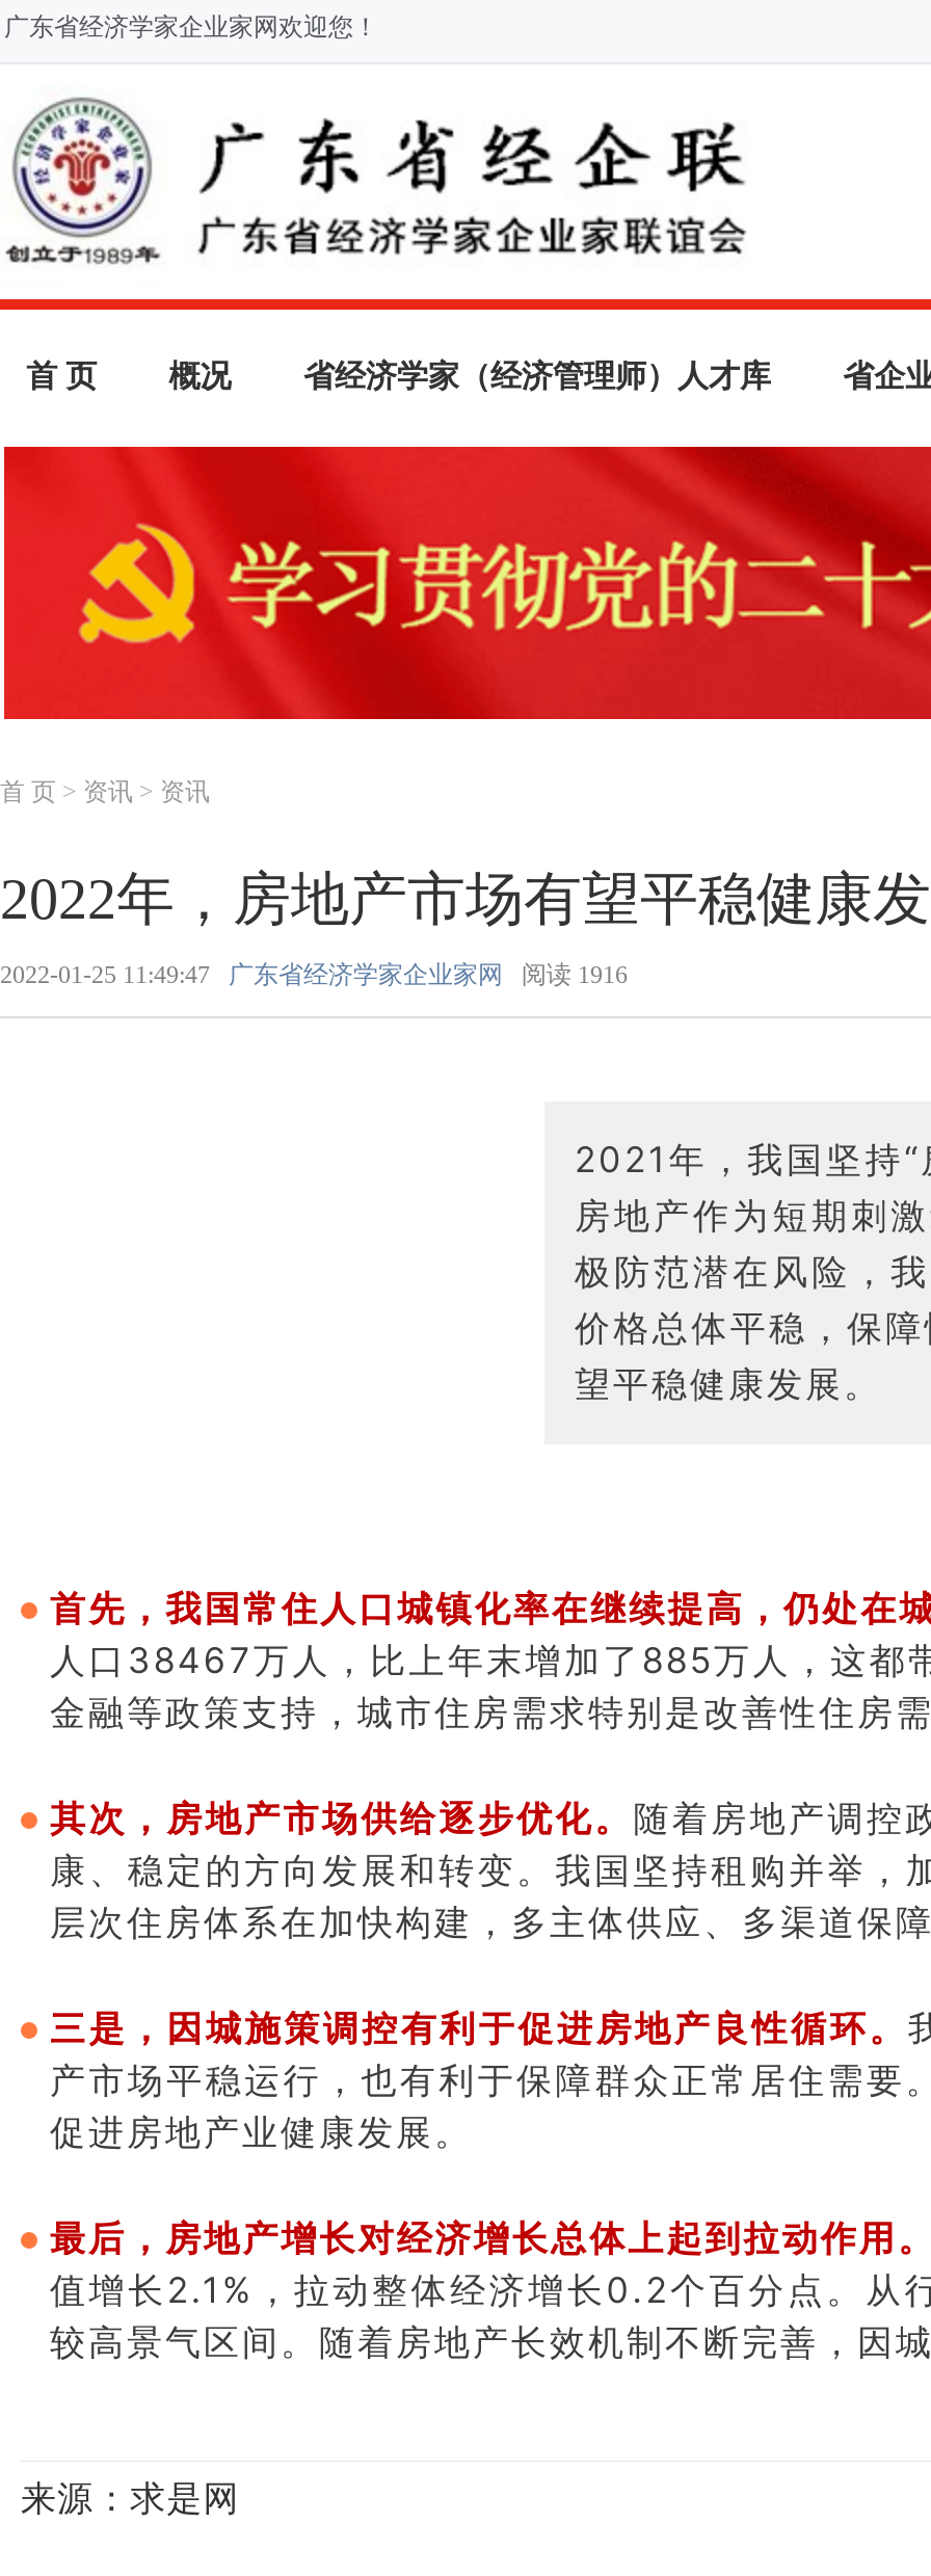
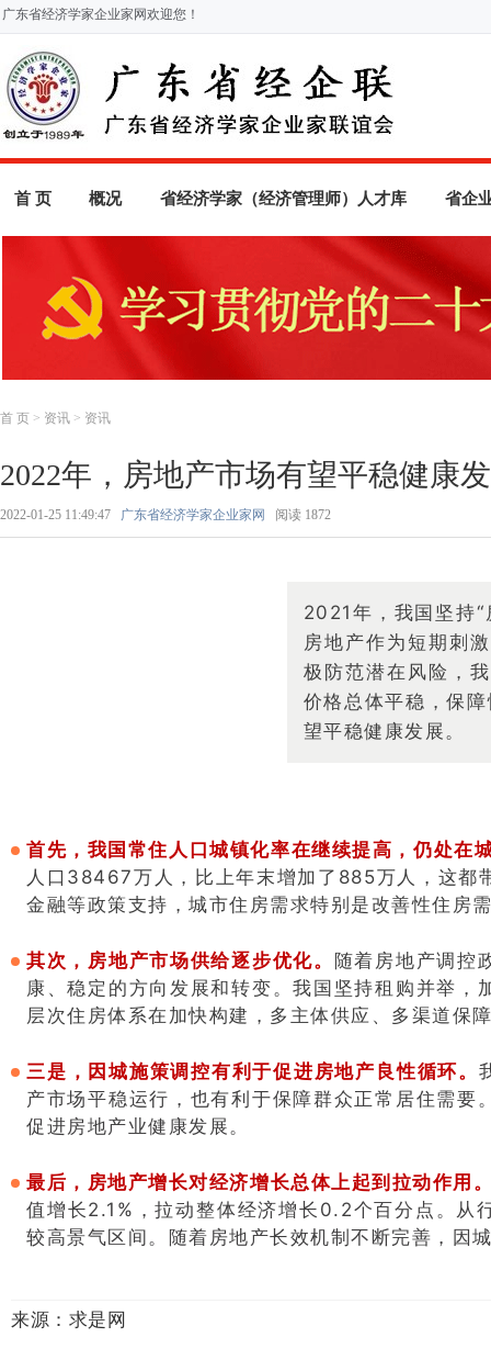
- 2022-01-25 11:49:47 广东省经济学家企业家网 阅读1916
+ 2022-01-25 11:49:47 广东省经济学家企业家网 阅读1872
